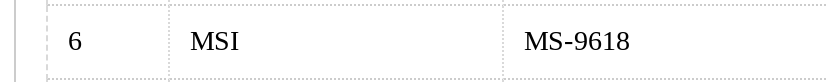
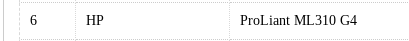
- MSI
- MS-9618
+ HP
+ ProLiant ML310 G4
